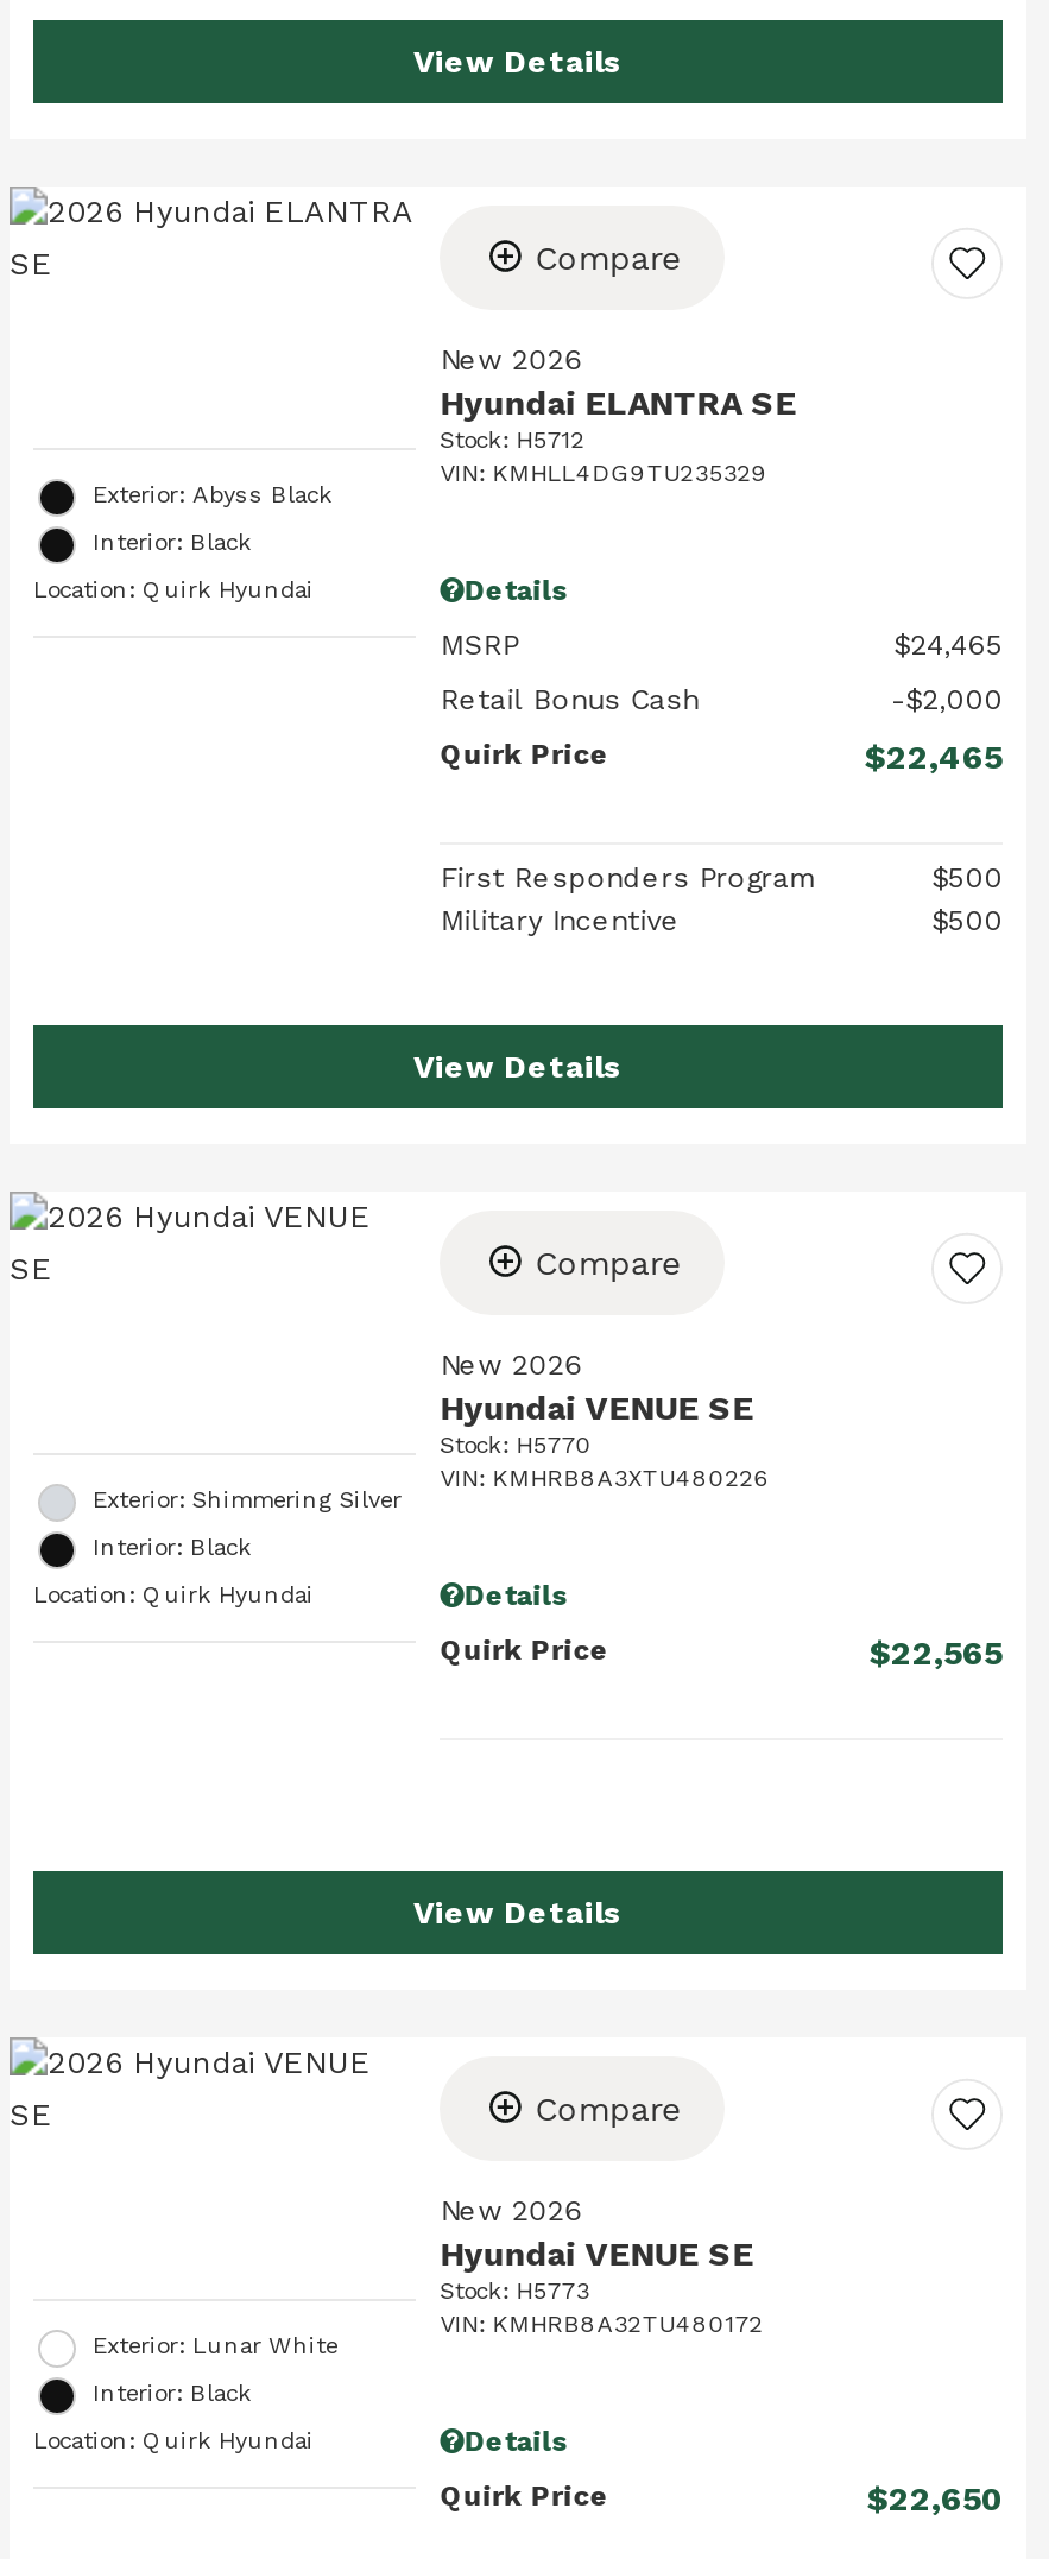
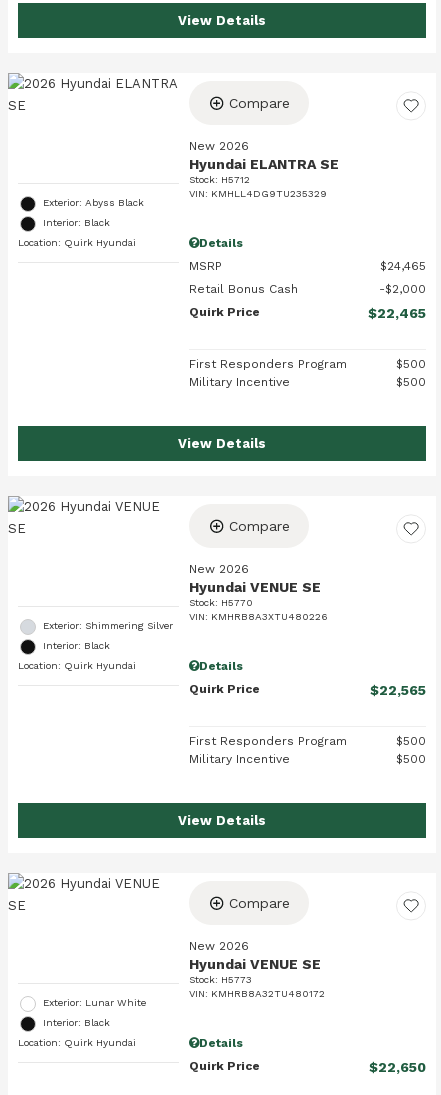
+ First Responders Program
+ $500
+ Military Incentive
+ $500
